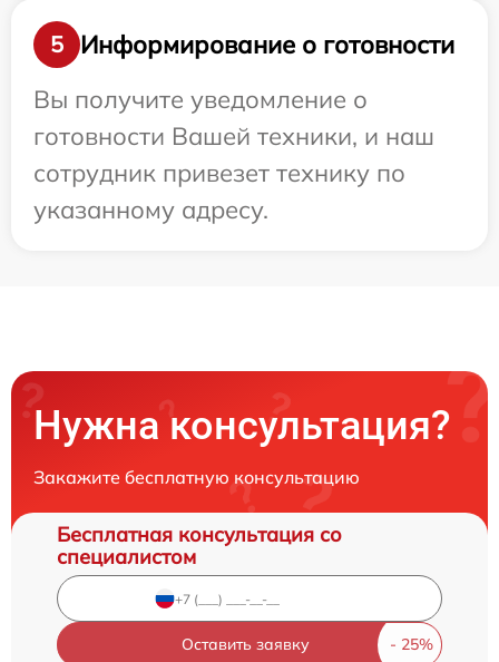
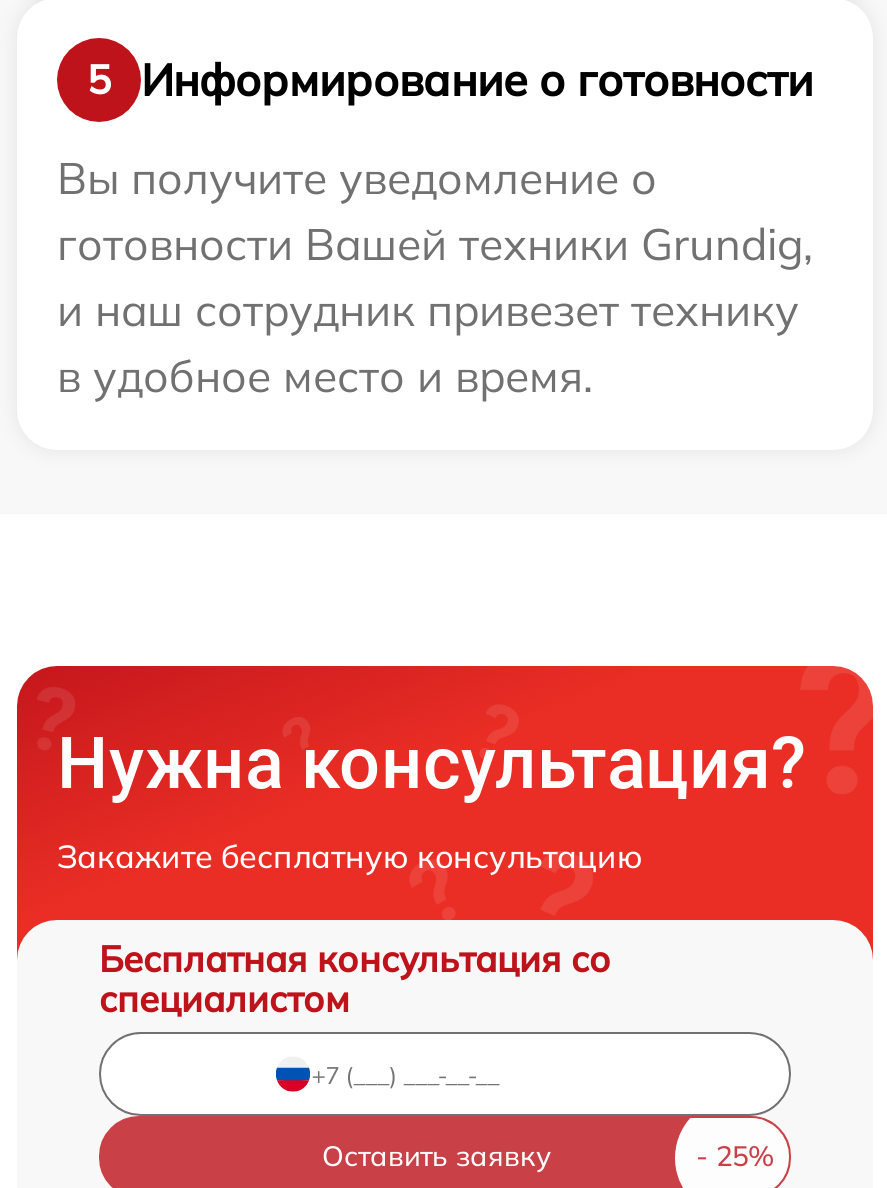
- готовности Вашей техники, и наш
- сотрудник привезет технику по
- указанному адресу.
+ готовности Вашей техники Grundig,
+ и наш сотрудник привезет технику
+ в удобное место и время.
